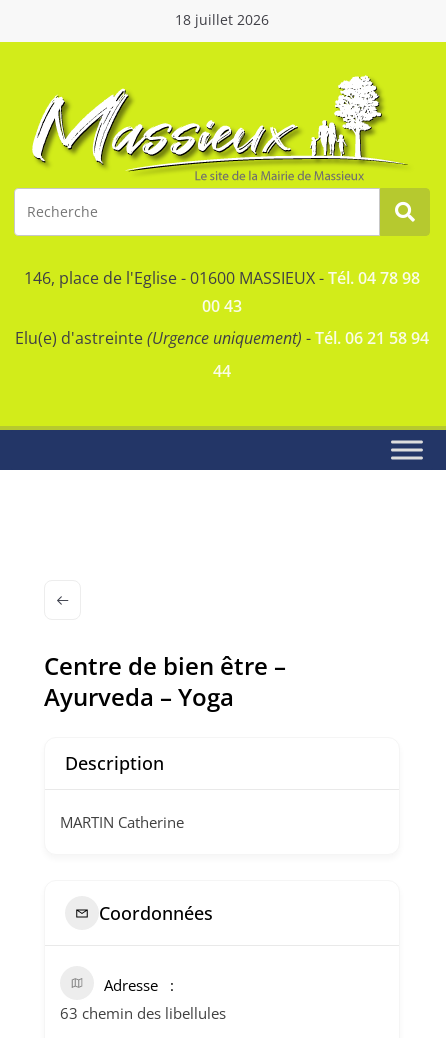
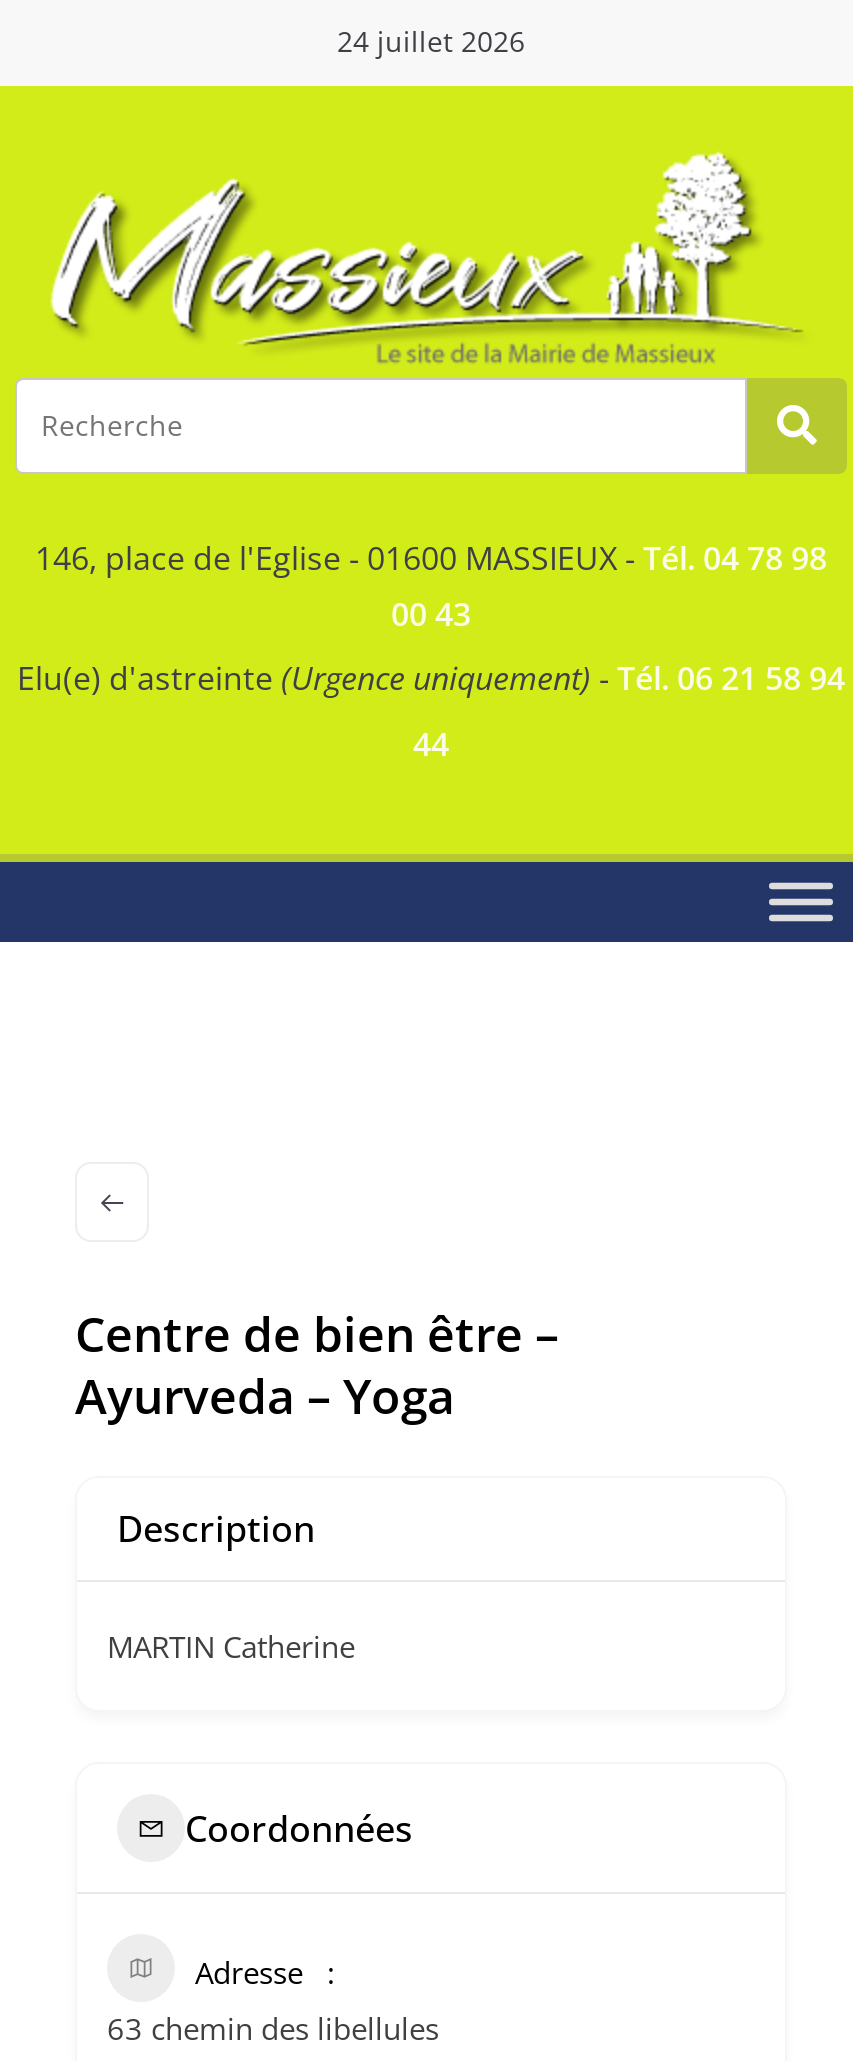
- 18 juillet 2026
+ 24 juillet 2026
